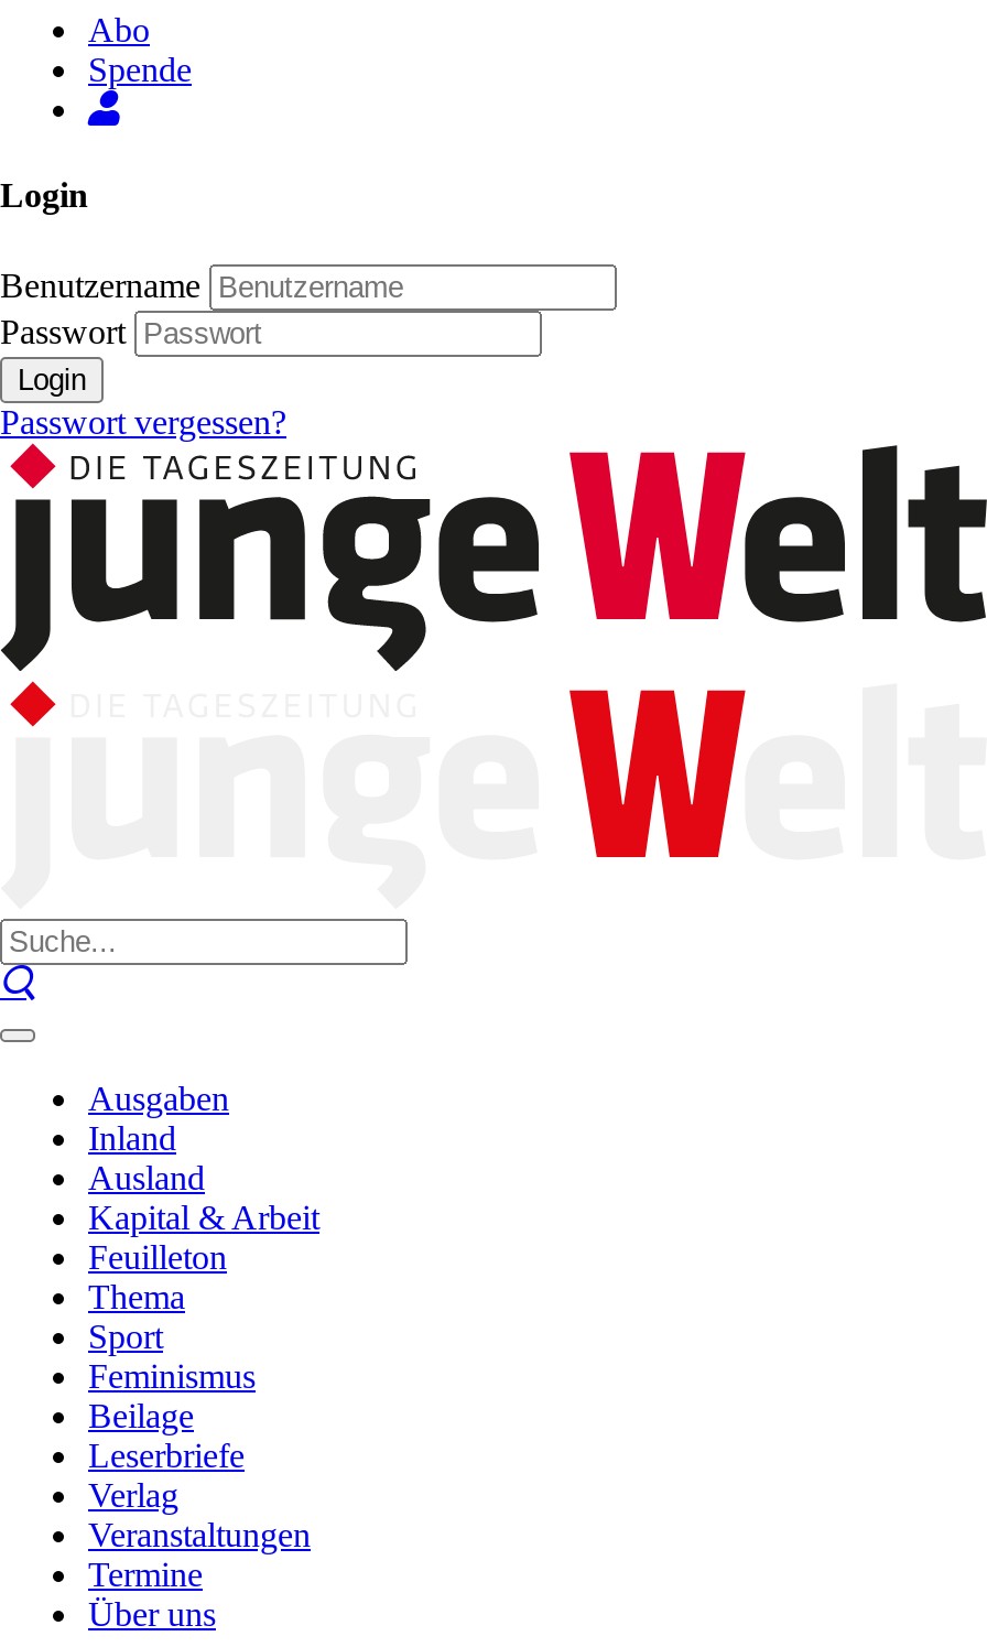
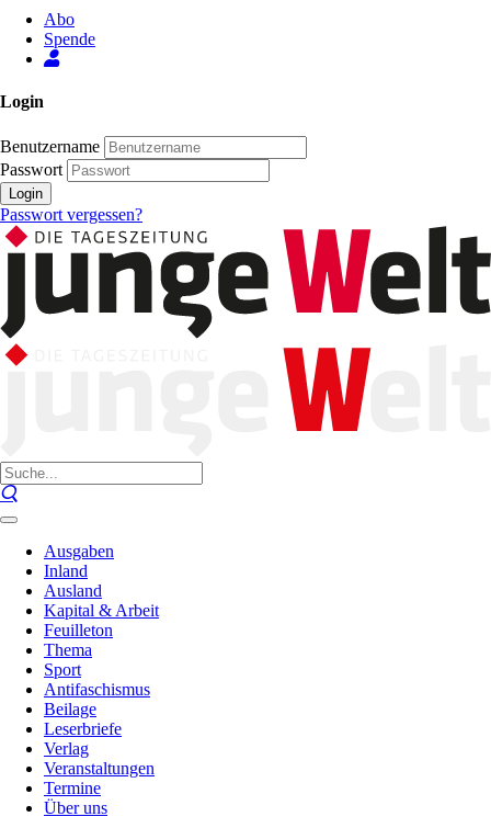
- Feminismus
+ Antifaschismus
